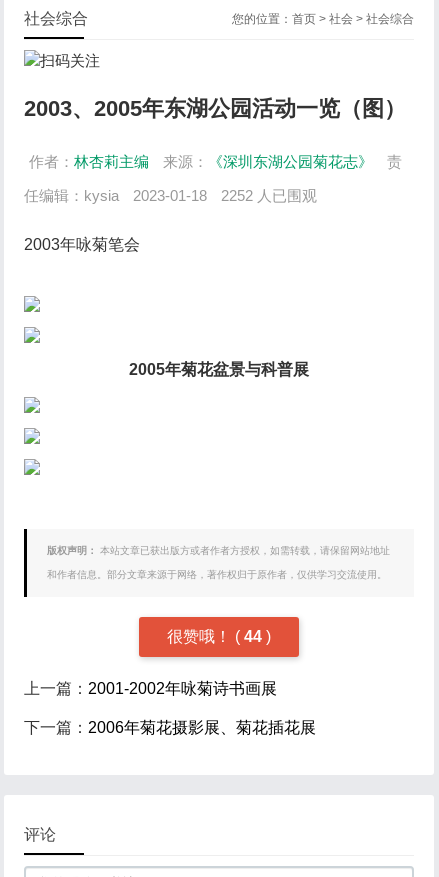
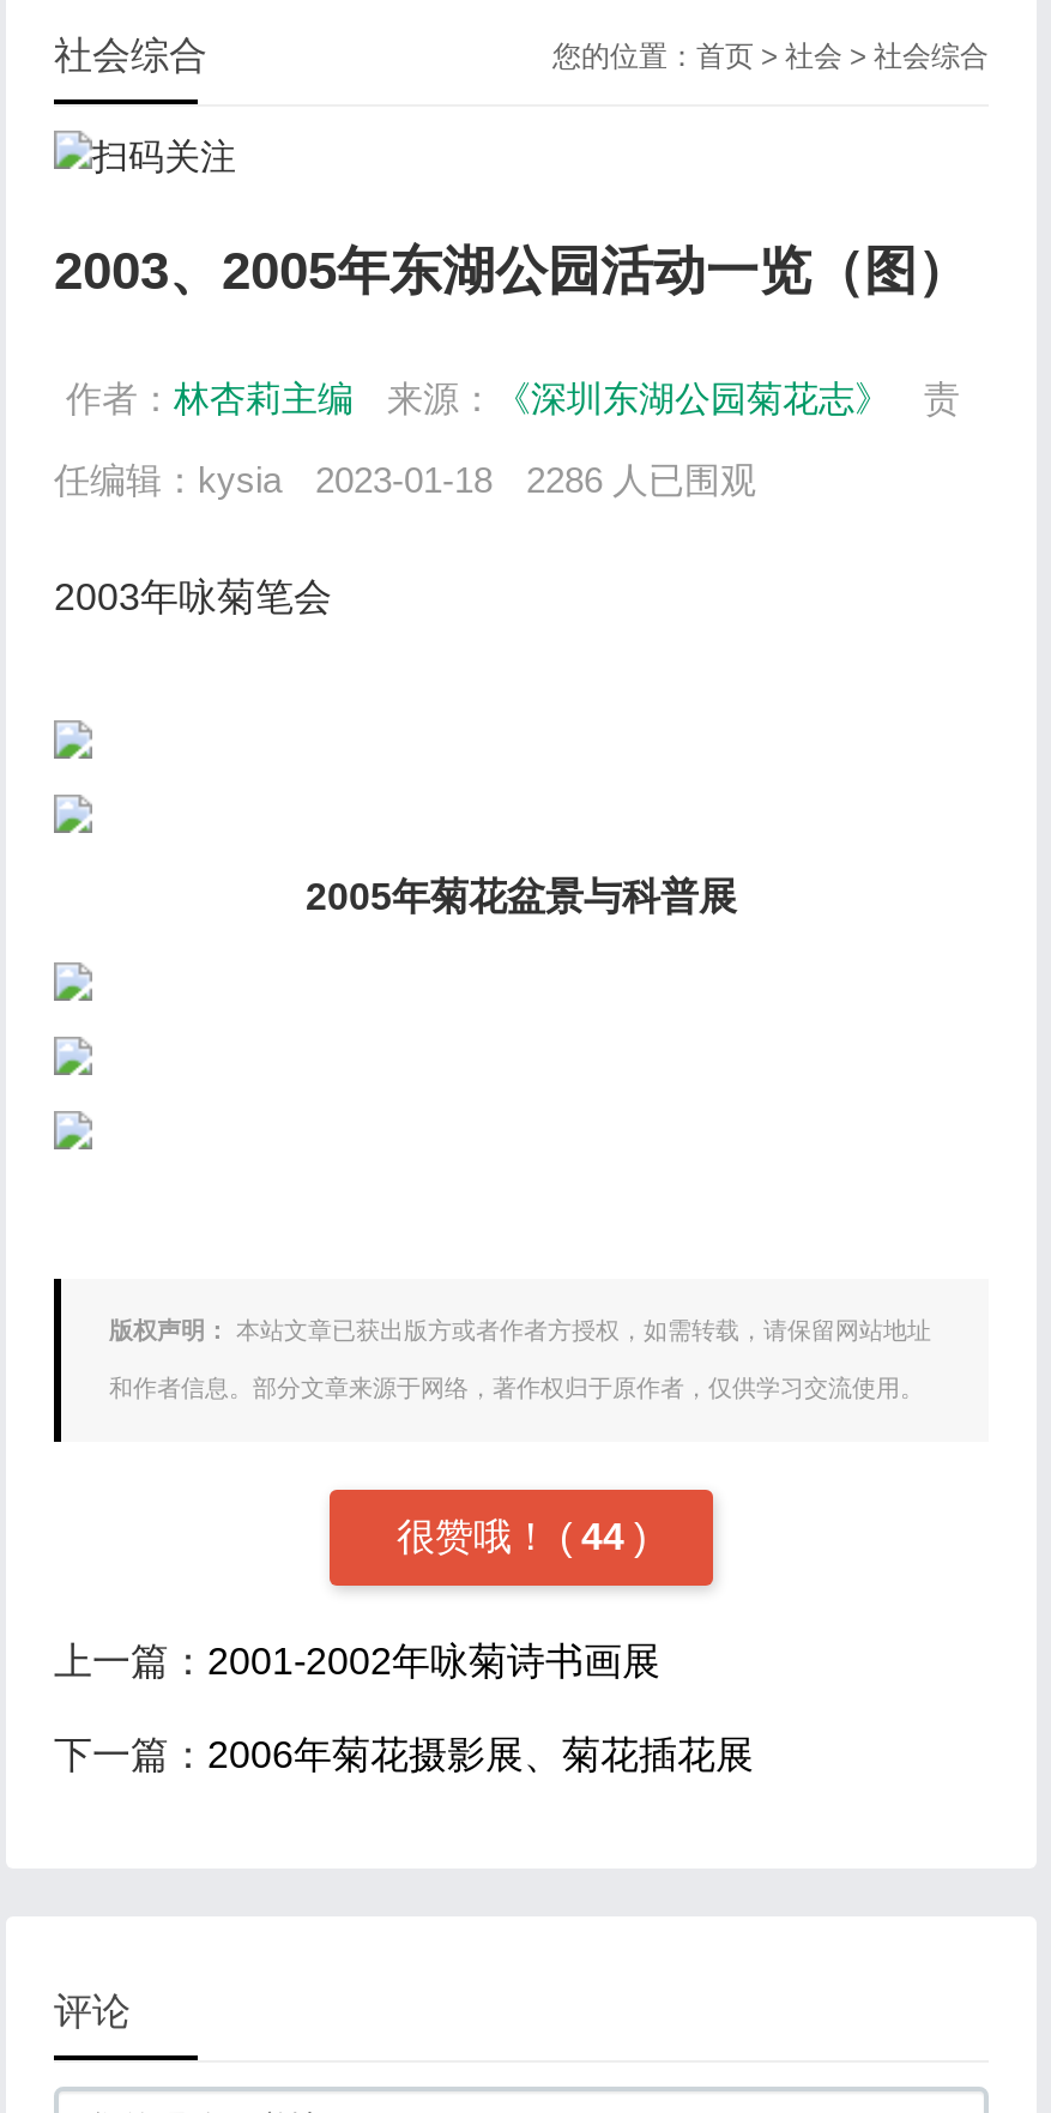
- 任编辑：kysia 2023-01-18 2252 人已围观
+ 任编辑：kysia 2023-01-18 2286 人已围观
